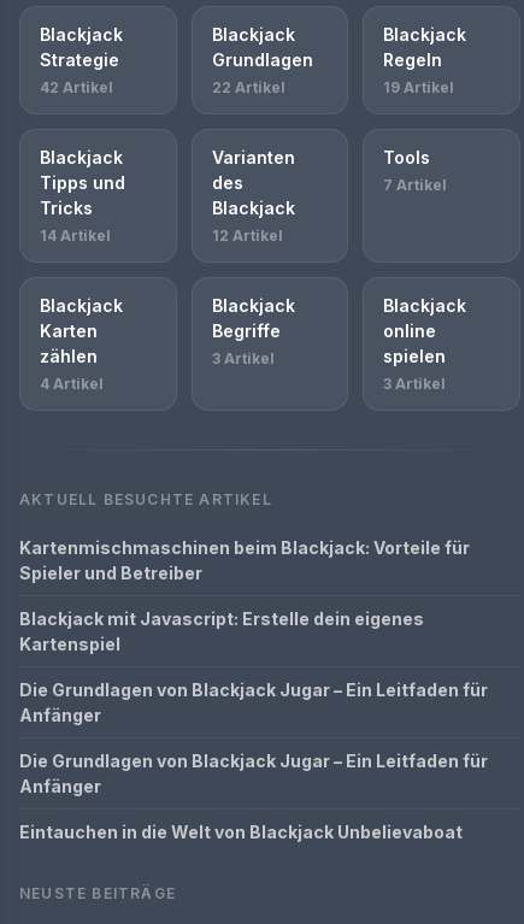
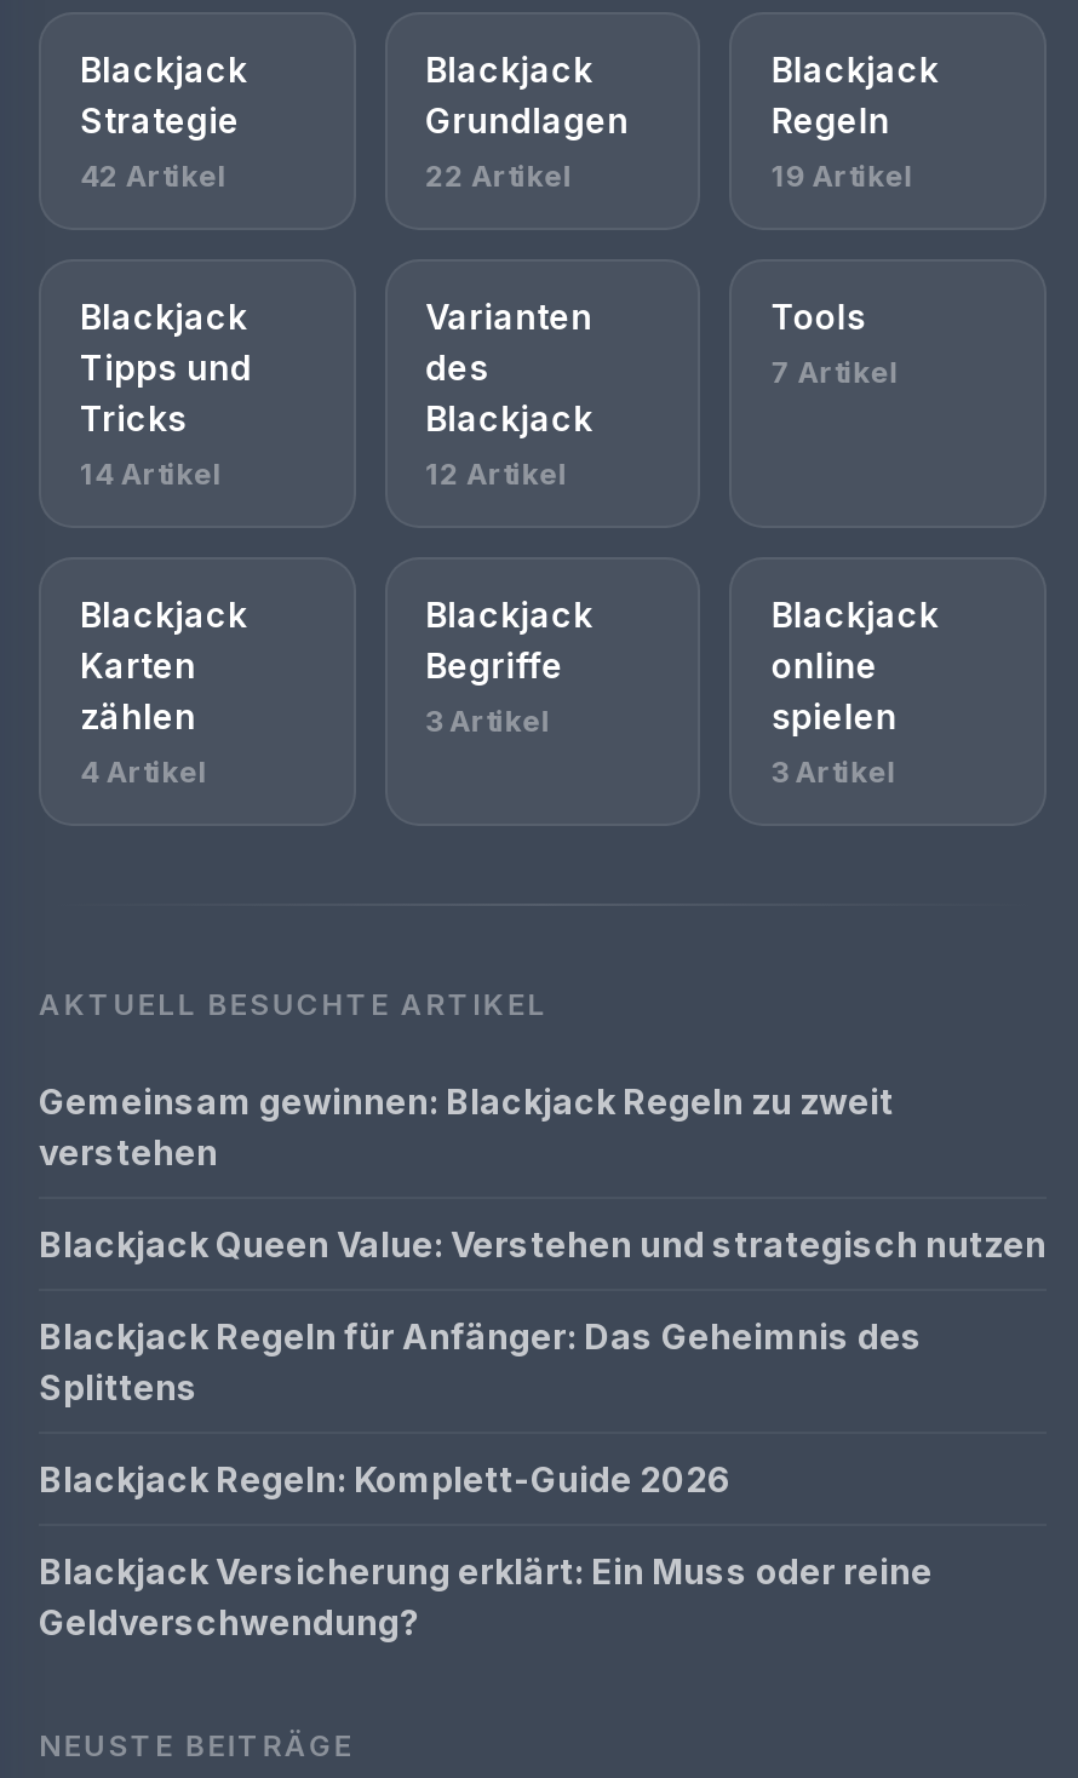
- Kartenmischmaschinen beim Blackjack: Vorteile für
- Spieler und Betreiber
+ Gemeinsam gewinnen: Blackjack Regeln zu zweit
+ verstehen

- Blackjack mit Javascript: Erstelle dein eigenes
- Kartenspiel
+ Blackjack Queen Value: Verstehen und strategisch nutzen

- Die Grundlagen von Blackjack Jugar – Ein Leitfaden für
- Anfänger
+ Blackjack Regeln für Anfänger: Das Geheimnis des
+ Splittens

- Die Grundlagen von Blackjack Jugar – Ein Leitfaden für
- Anfänger
+ Blackjack Regeln: Komplett-Guide 2026

- Eintauchen in die Welt von Blackjack Unbelievaboat
+ Blackjack Versicherung erklärt: Ein Muss oder reine
+ Geldverschwendung?
